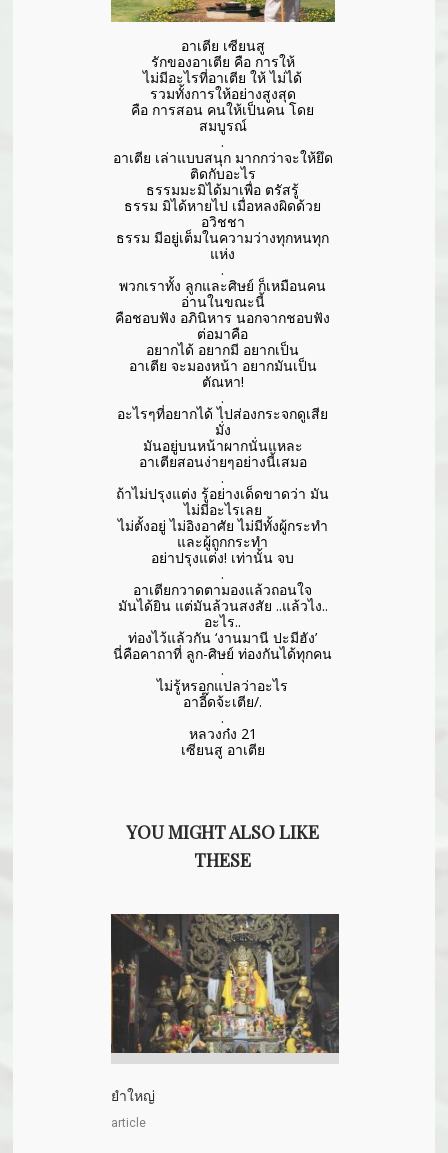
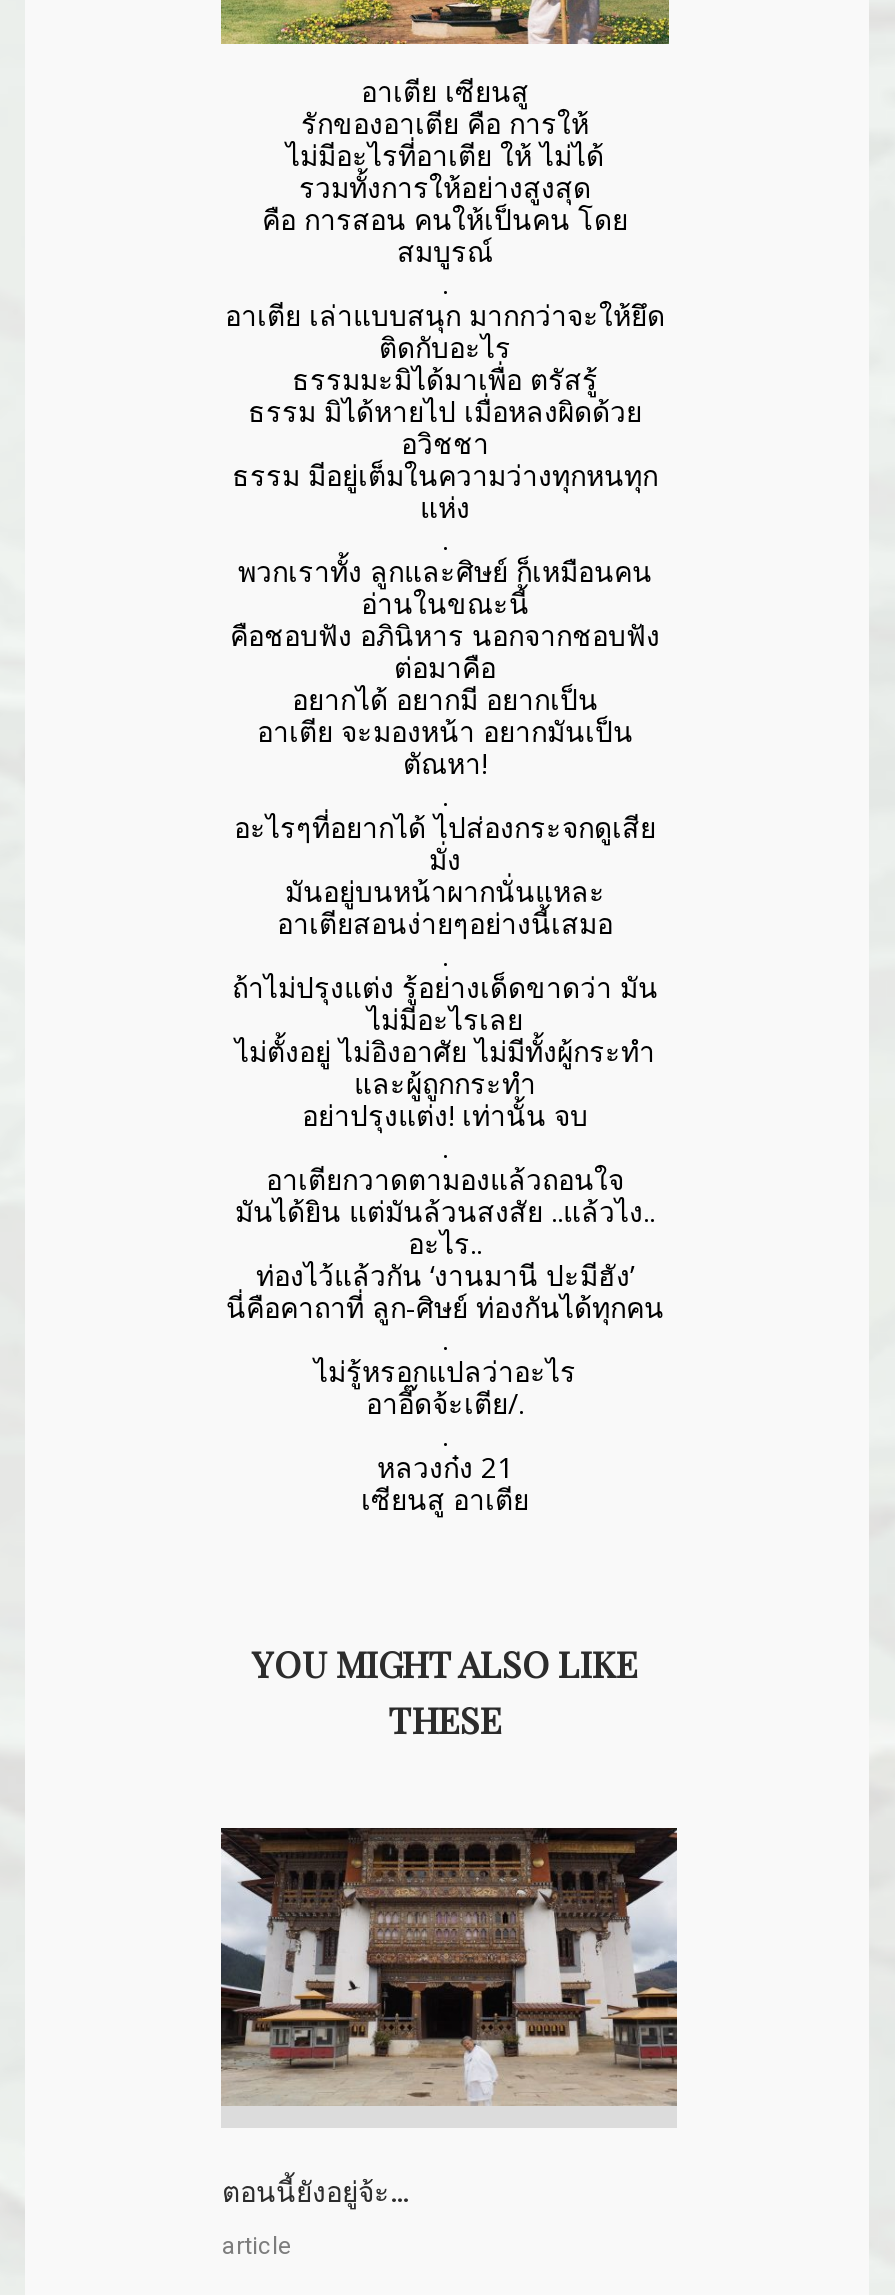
- [image]
- ยำใหญ่
+ [image]
+ ตอนนี้ยังอยู่จ้ะ...
